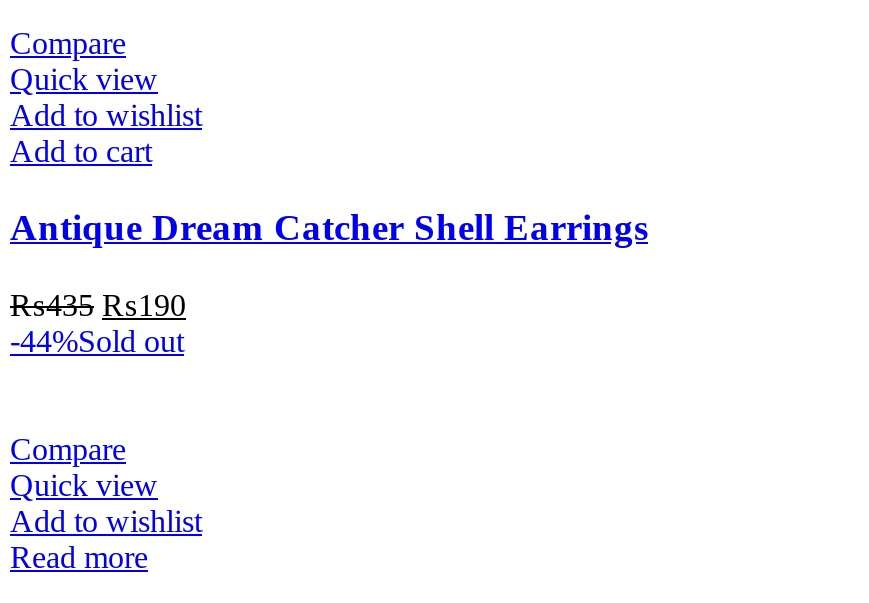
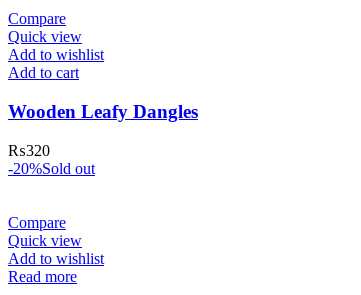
- Antique Dream Catcher Shell Earrings
+ Wooden Leafy Dangles

- ₨435 ₨190
- -44%Sold out
+ ₨320
+ -20%Sold out
